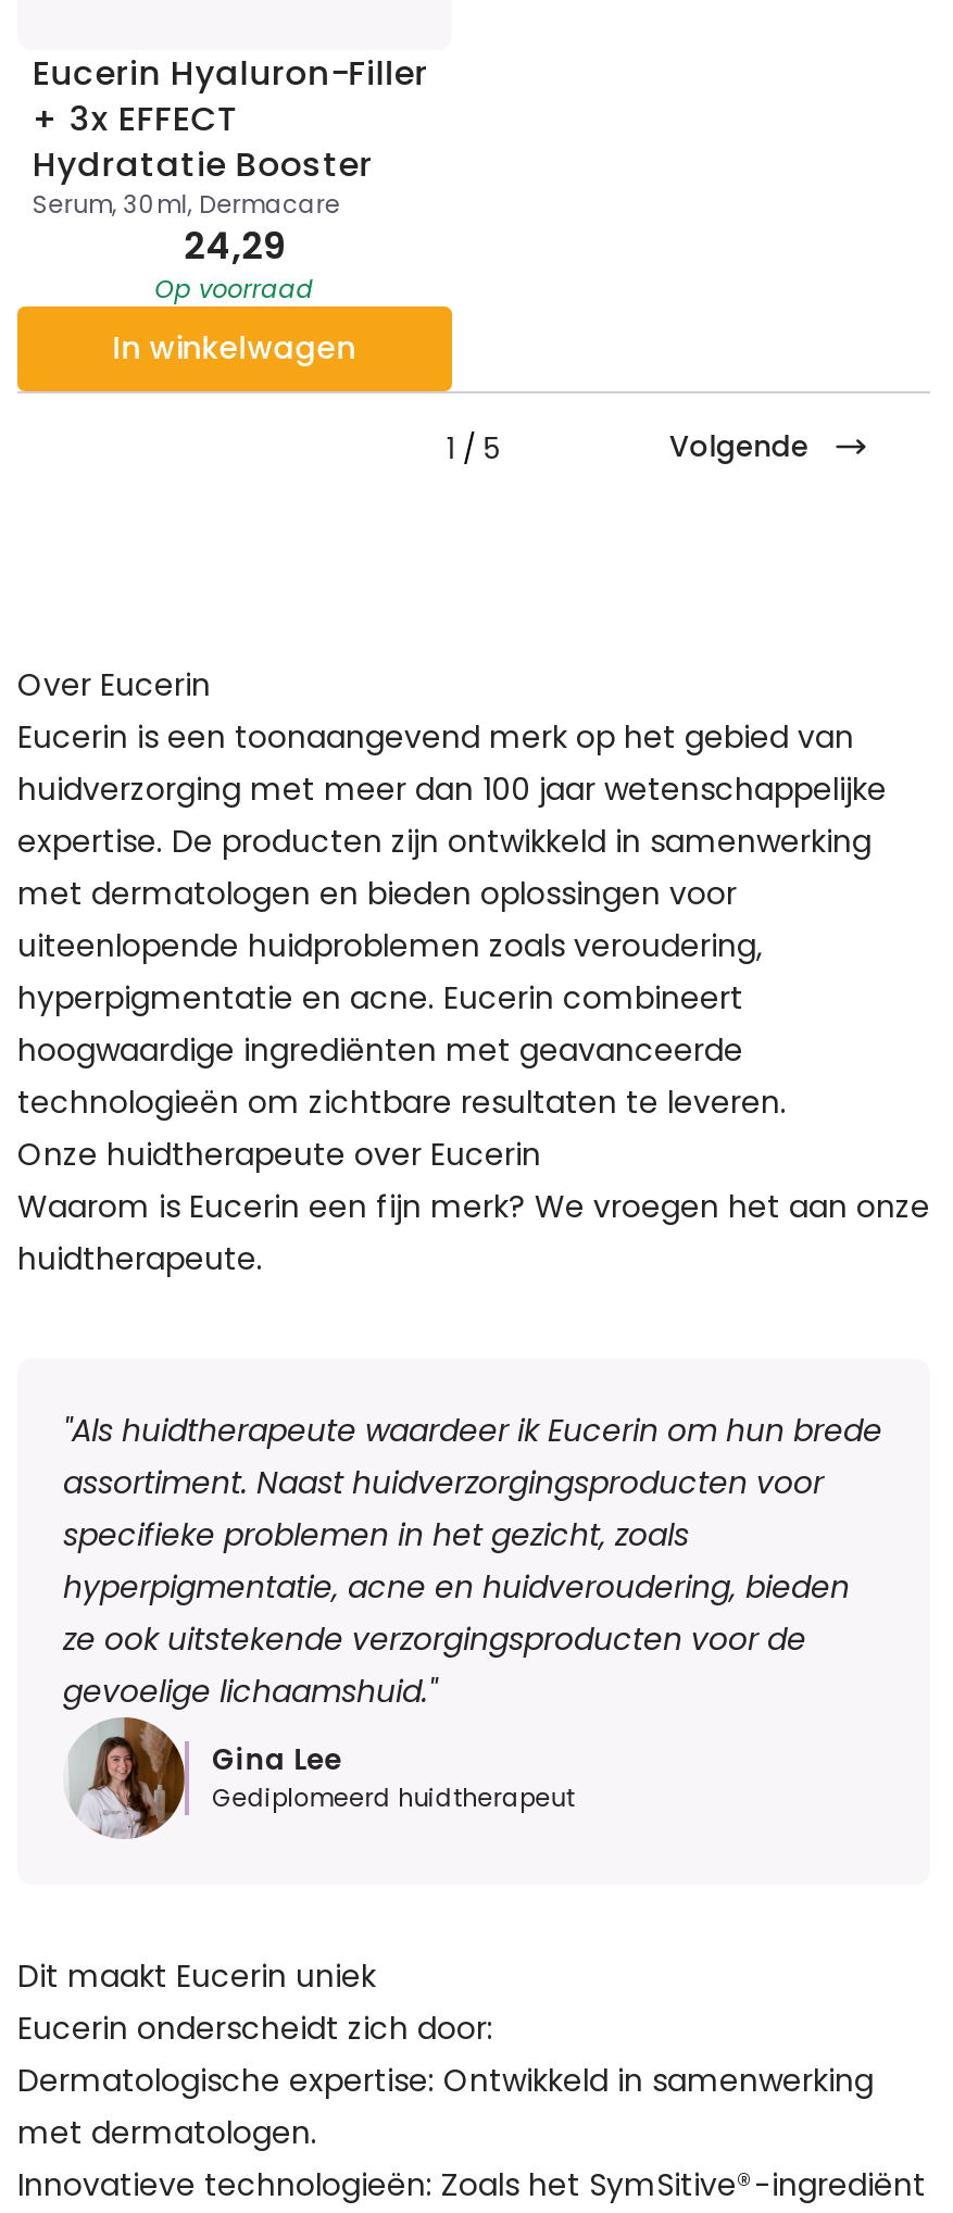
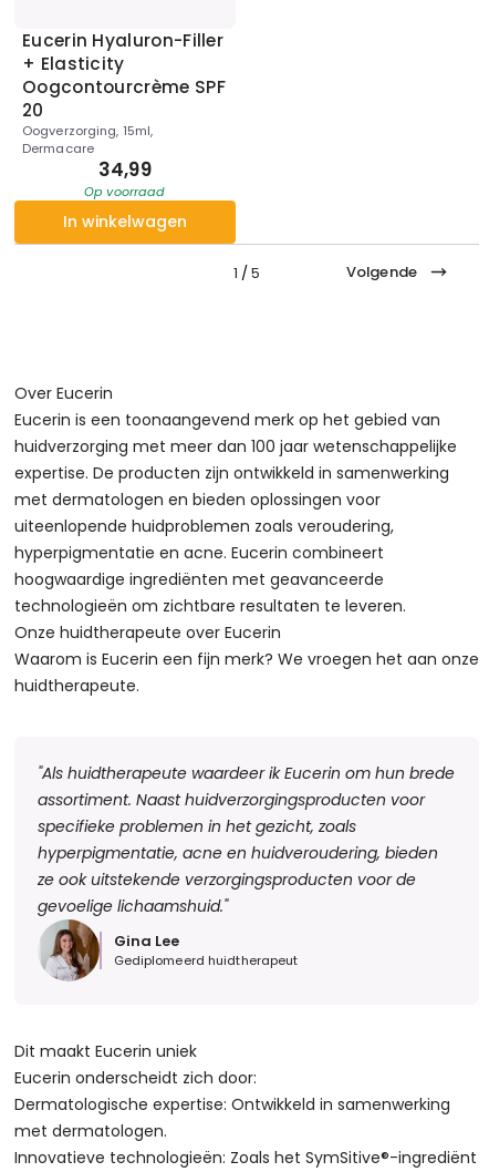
- + 3x EFFECT
- Hydratatie Booster
- Serum, 30ml, Dermacare
- 24,29
+ + Elasticity
+ Oogcontourcrème SPF
+ 20
+ Oogverzorging, 15ml,
+ Dermacare
+ 34,99
